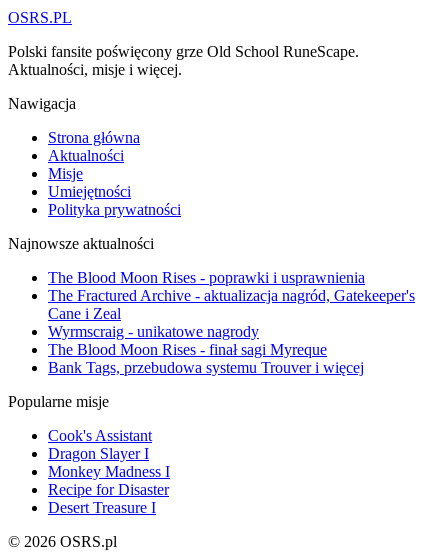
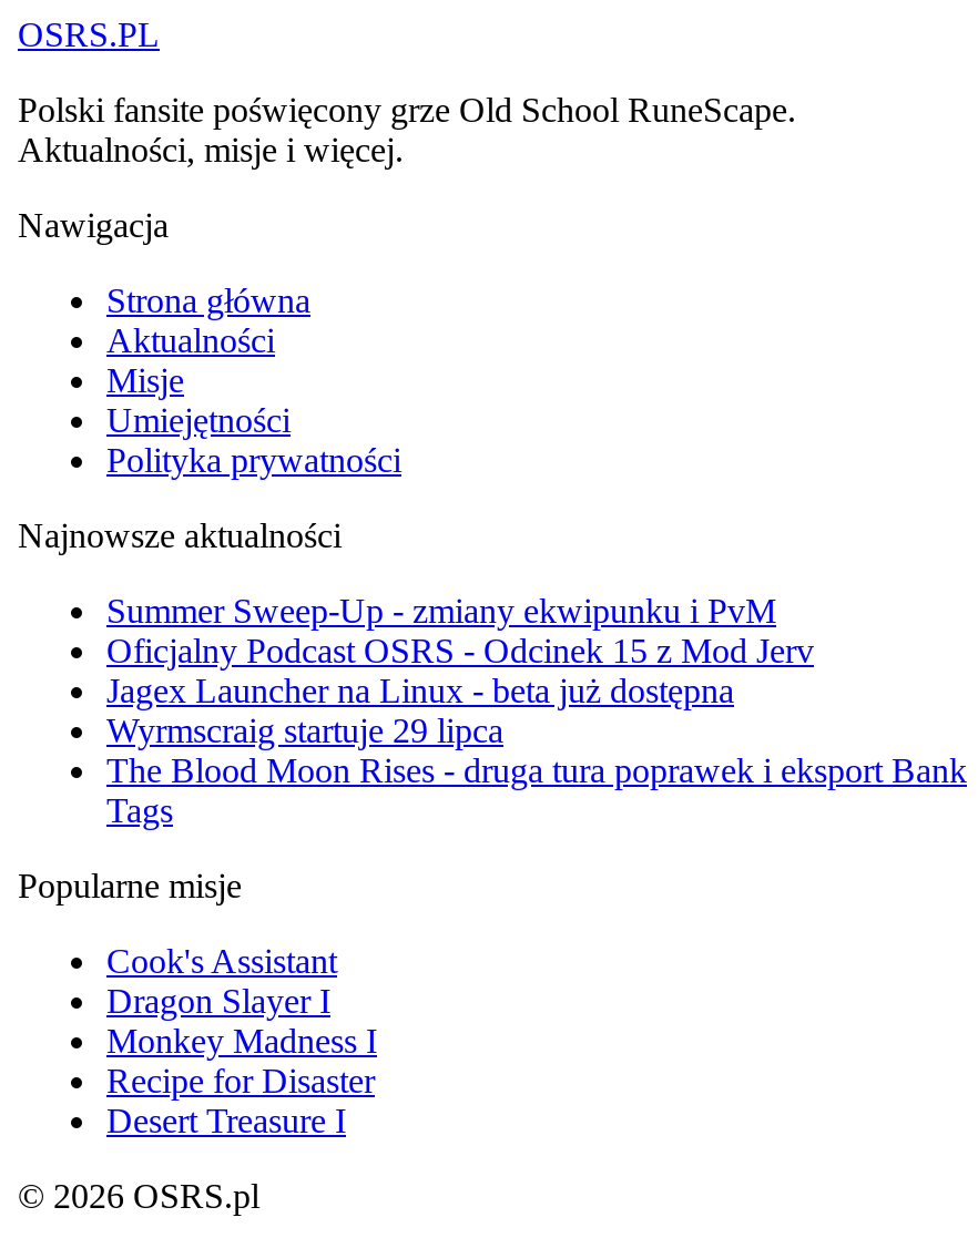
- The Blood Moon Rises - poprawki i usprawnienia
- The Fractured Archive - aktualizacja nagród, Gatekeeper's
- Cane i Zeal
- Wyrmscraig - unikatowe nagrody
- The Blood Moon Rises - finał sagi Myreque
- Bank Tags, przebudowa systemu Trouver i więcej
+ Summer Sweep-Up - zmiany ekwipunku i PvM
+ Oficjalny Podcast OSRS - Odcinek 15 z Mod Jerv
+ Jagex Launcher na Linux - beta już dostępna
+ Wyrmscraig startuje 29 lipca
+ The Blood Moon Rises - druga tura poprawek i eksport Bank
+ Tags
